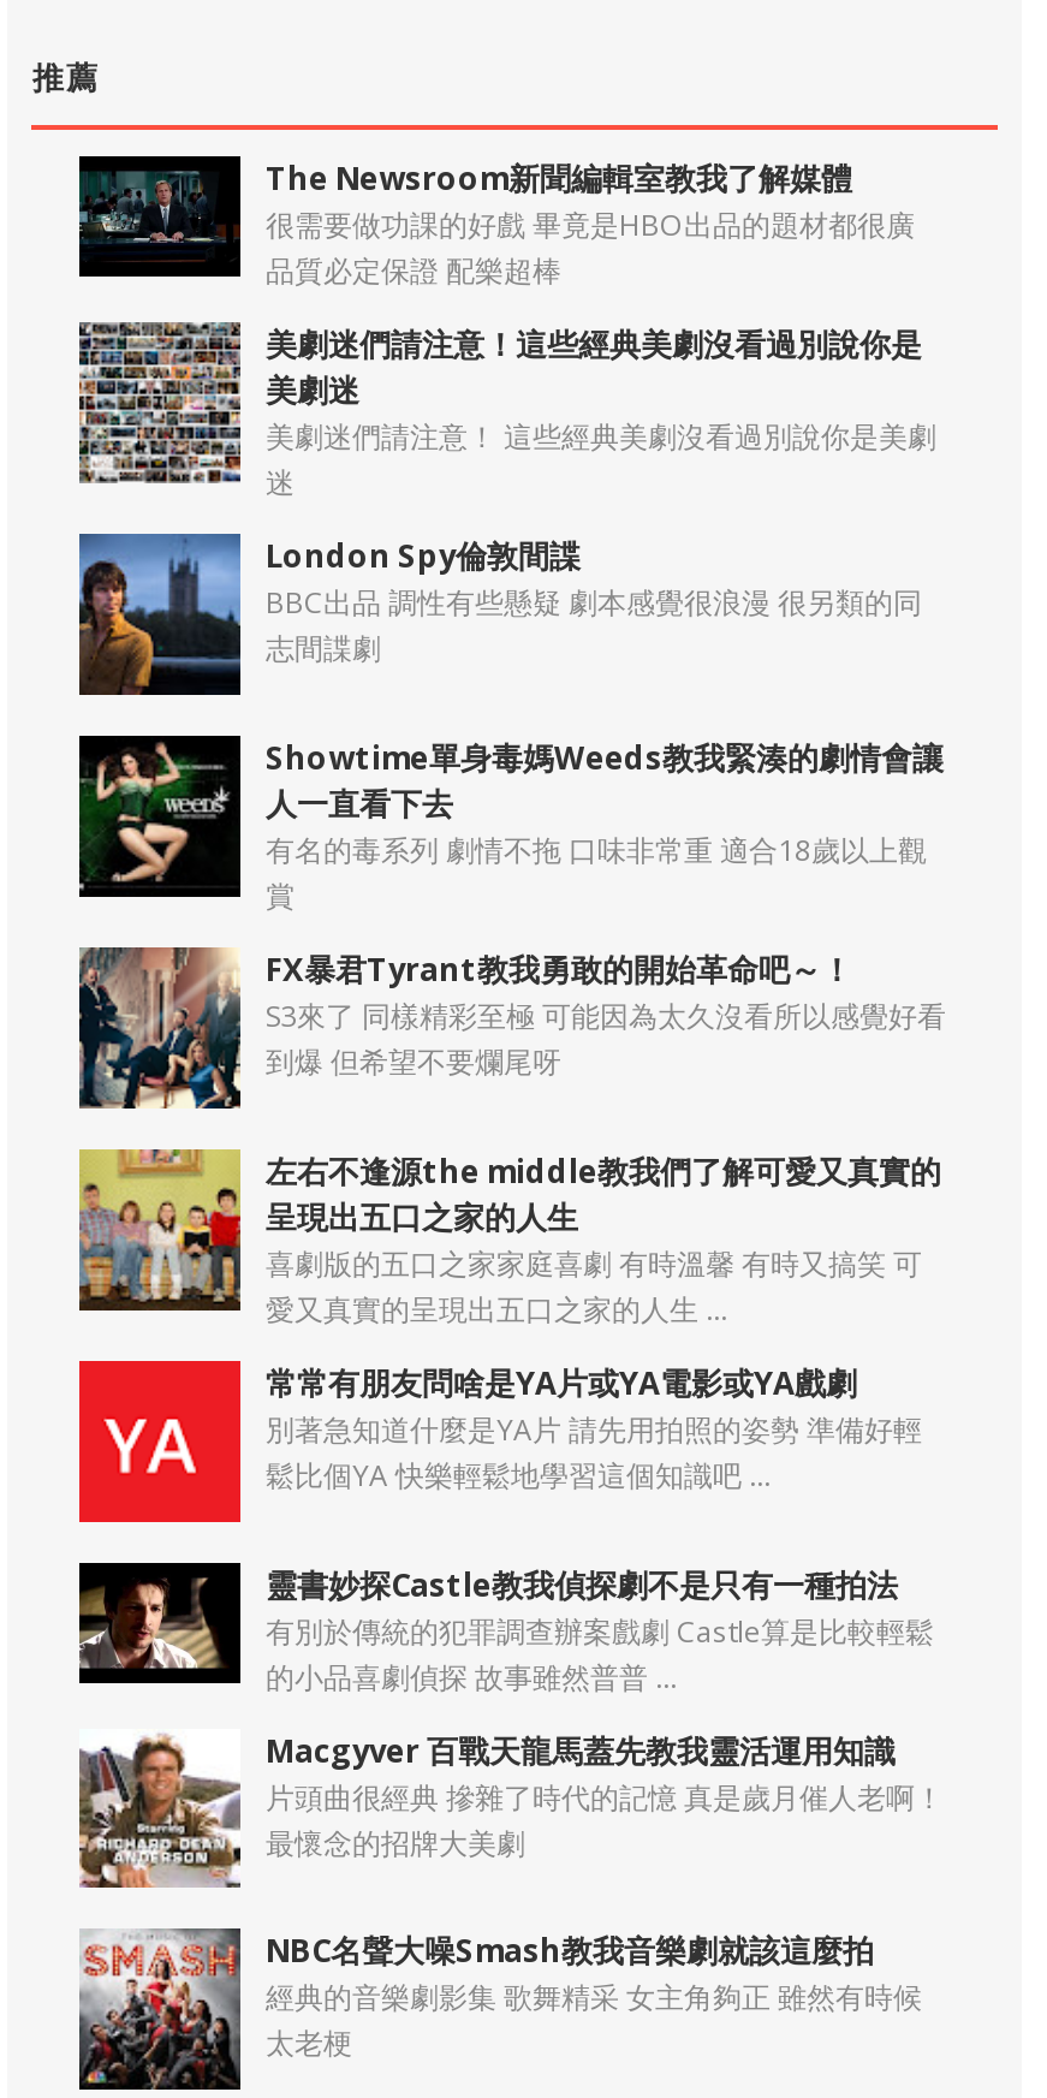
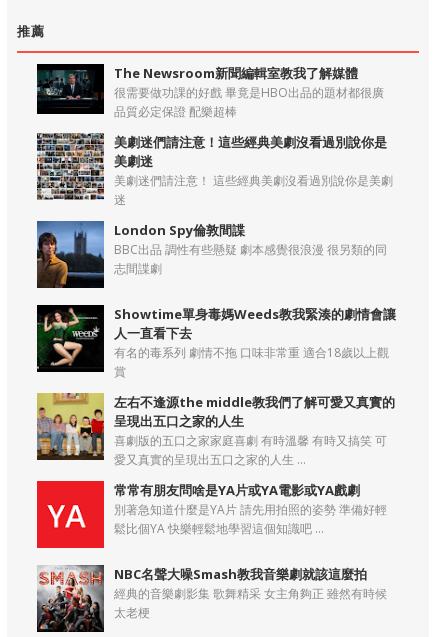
- [image]
- FX暴君Tyrant教我勇敢的開始革命吧～！
- S3來了 同樣精彩至極 可能因為太久沒看所以感覺好看
- 到爆 但希望不要爛尾呀

- [image]
- 靈書妙探Castle教我偵探劇不是只有一種拍法
- 有別於傳統的犯罪調查辦案戲劇 Castle算是比較輕鬆
- 的小品喜劇偵探 故事雖然普普 ...
- Macgyver 百戰天龍馬蓋先教我靈活運用知識
- 片頭曲很經典 摻雜了時代的記憶 真是歲月催人老啊！
- 最懷念的招牌大美劇

- [image]
